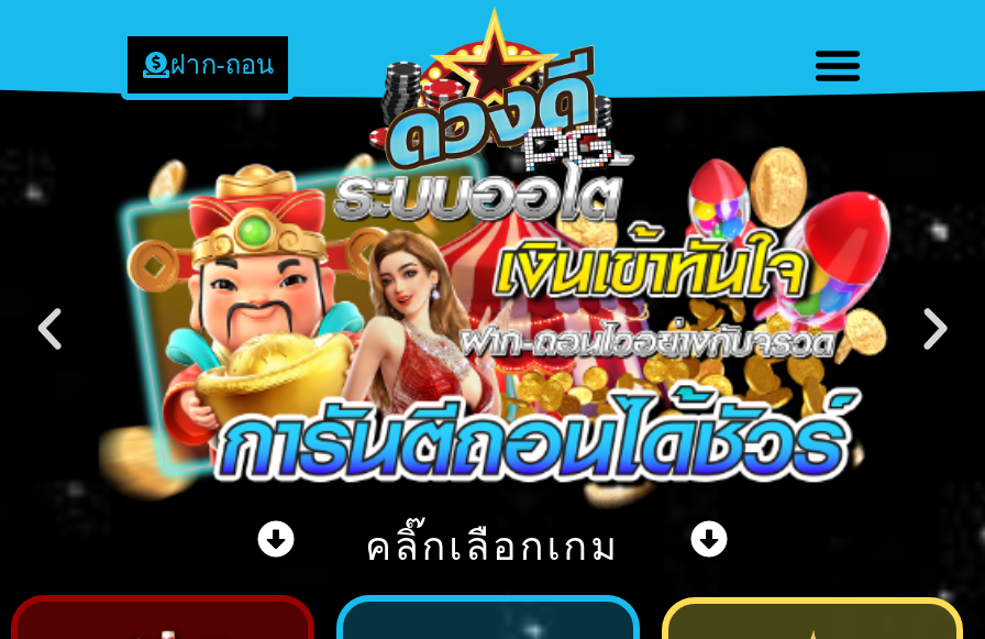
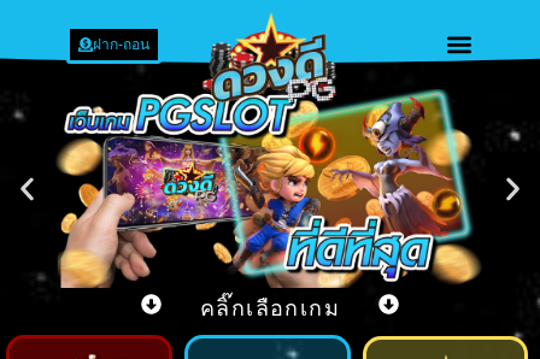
- [image]
+ [image]
